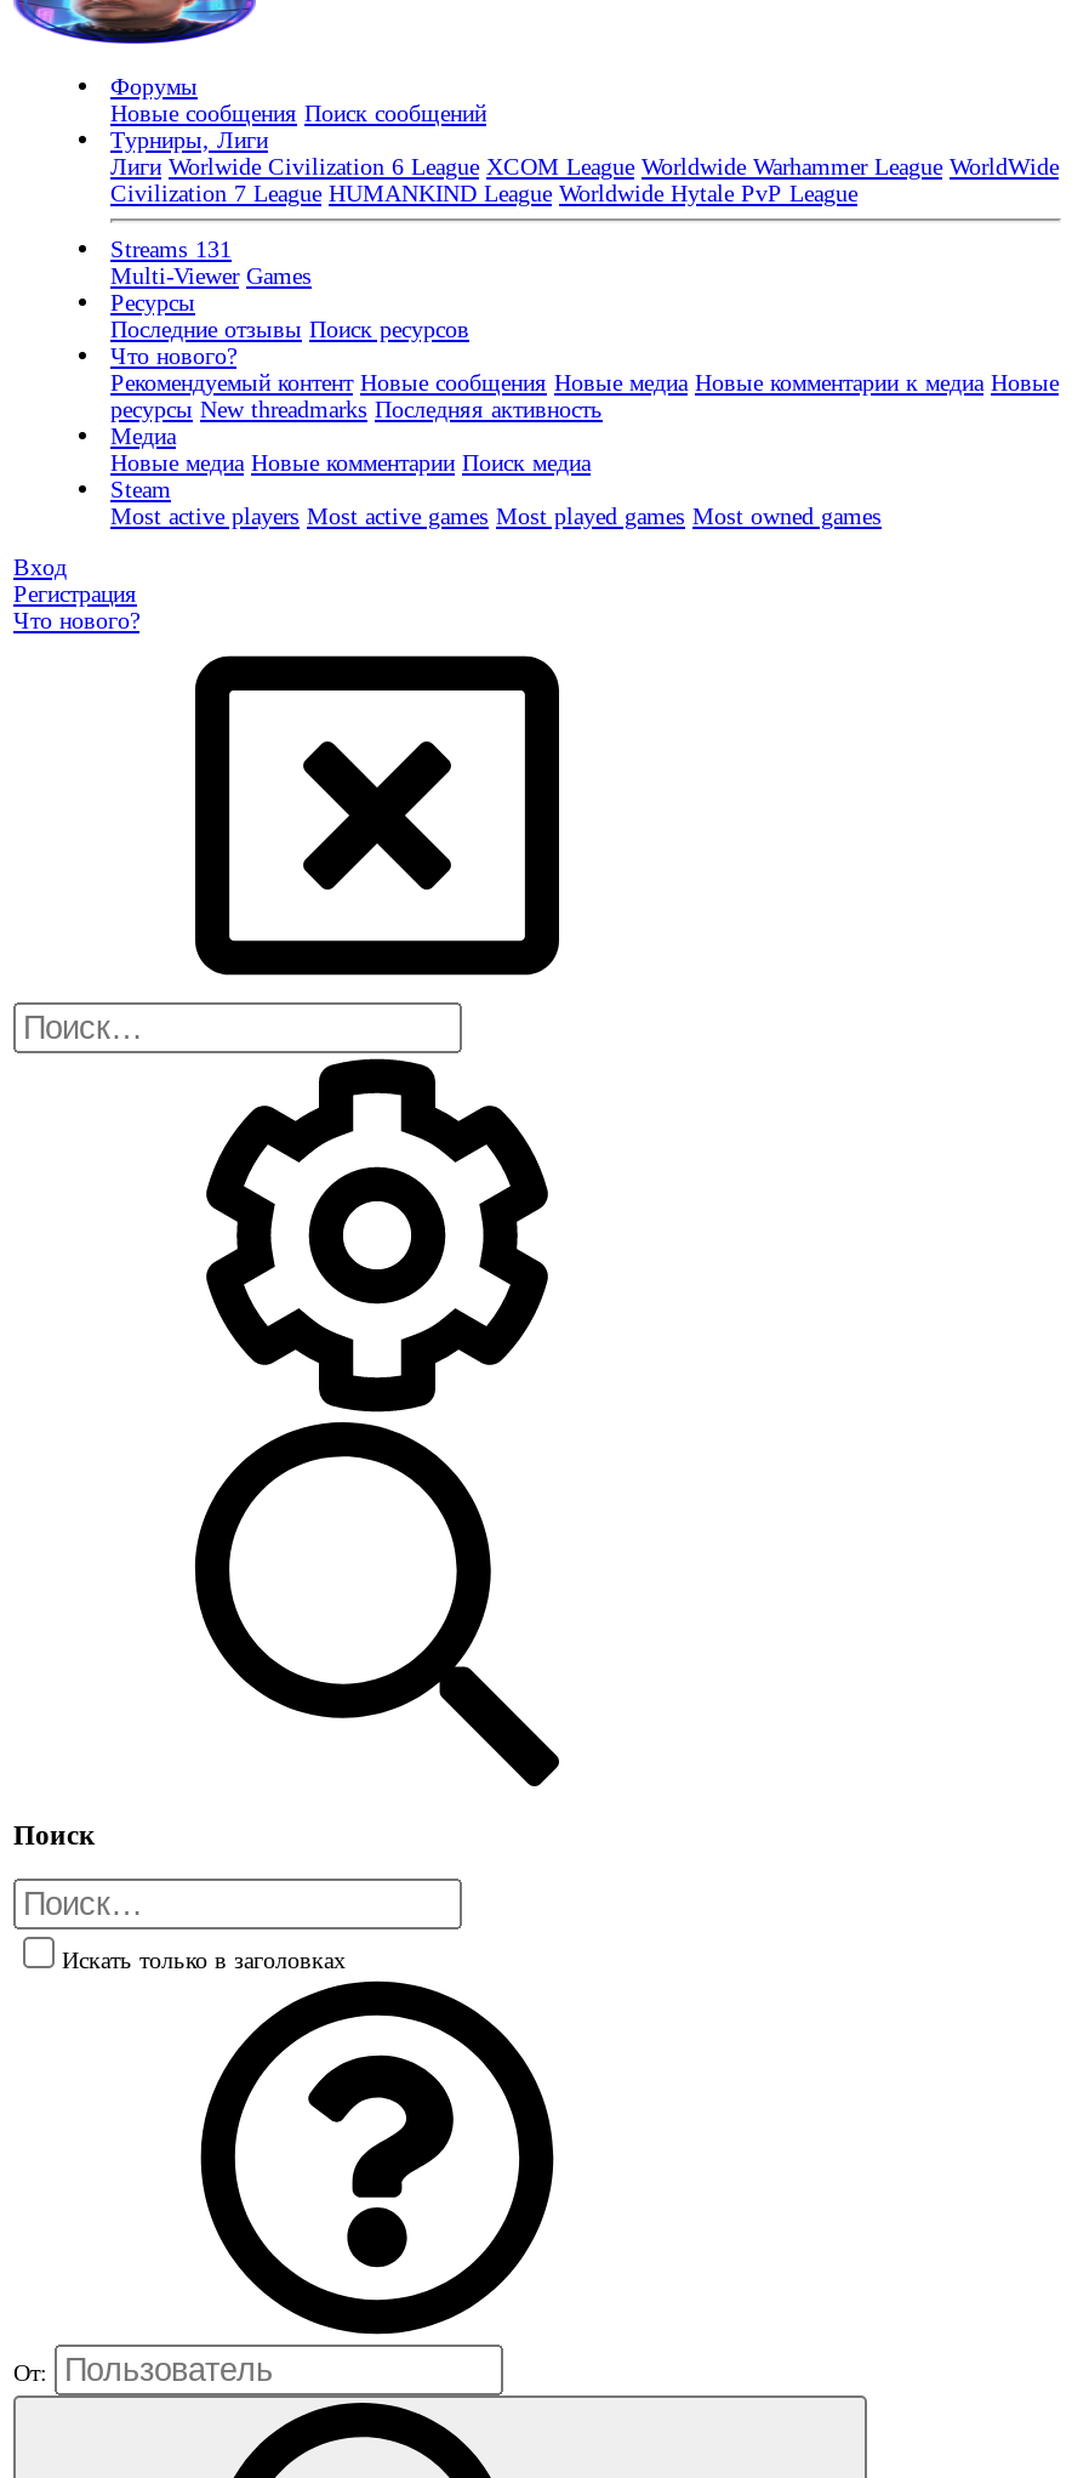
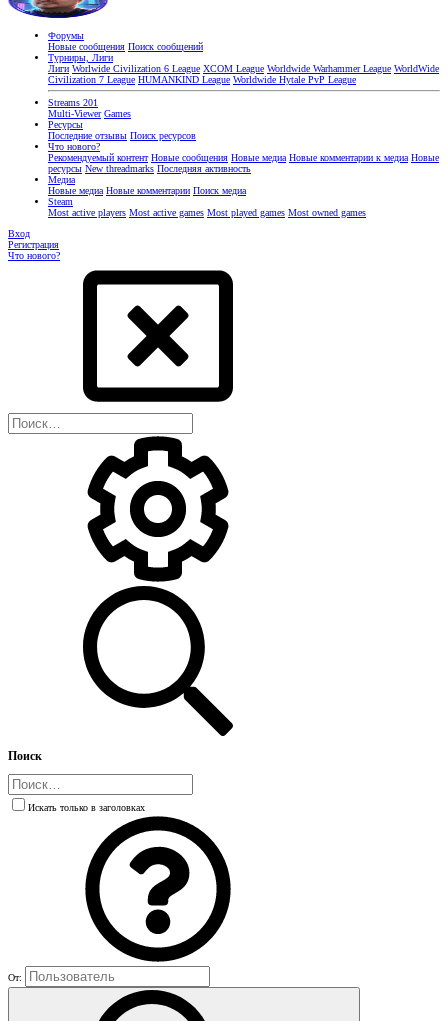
- Streams 131
+ Streams 201
